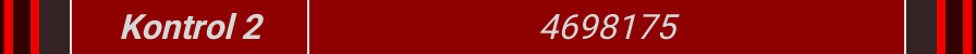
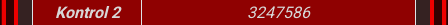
- 4698175
+ 3247586
